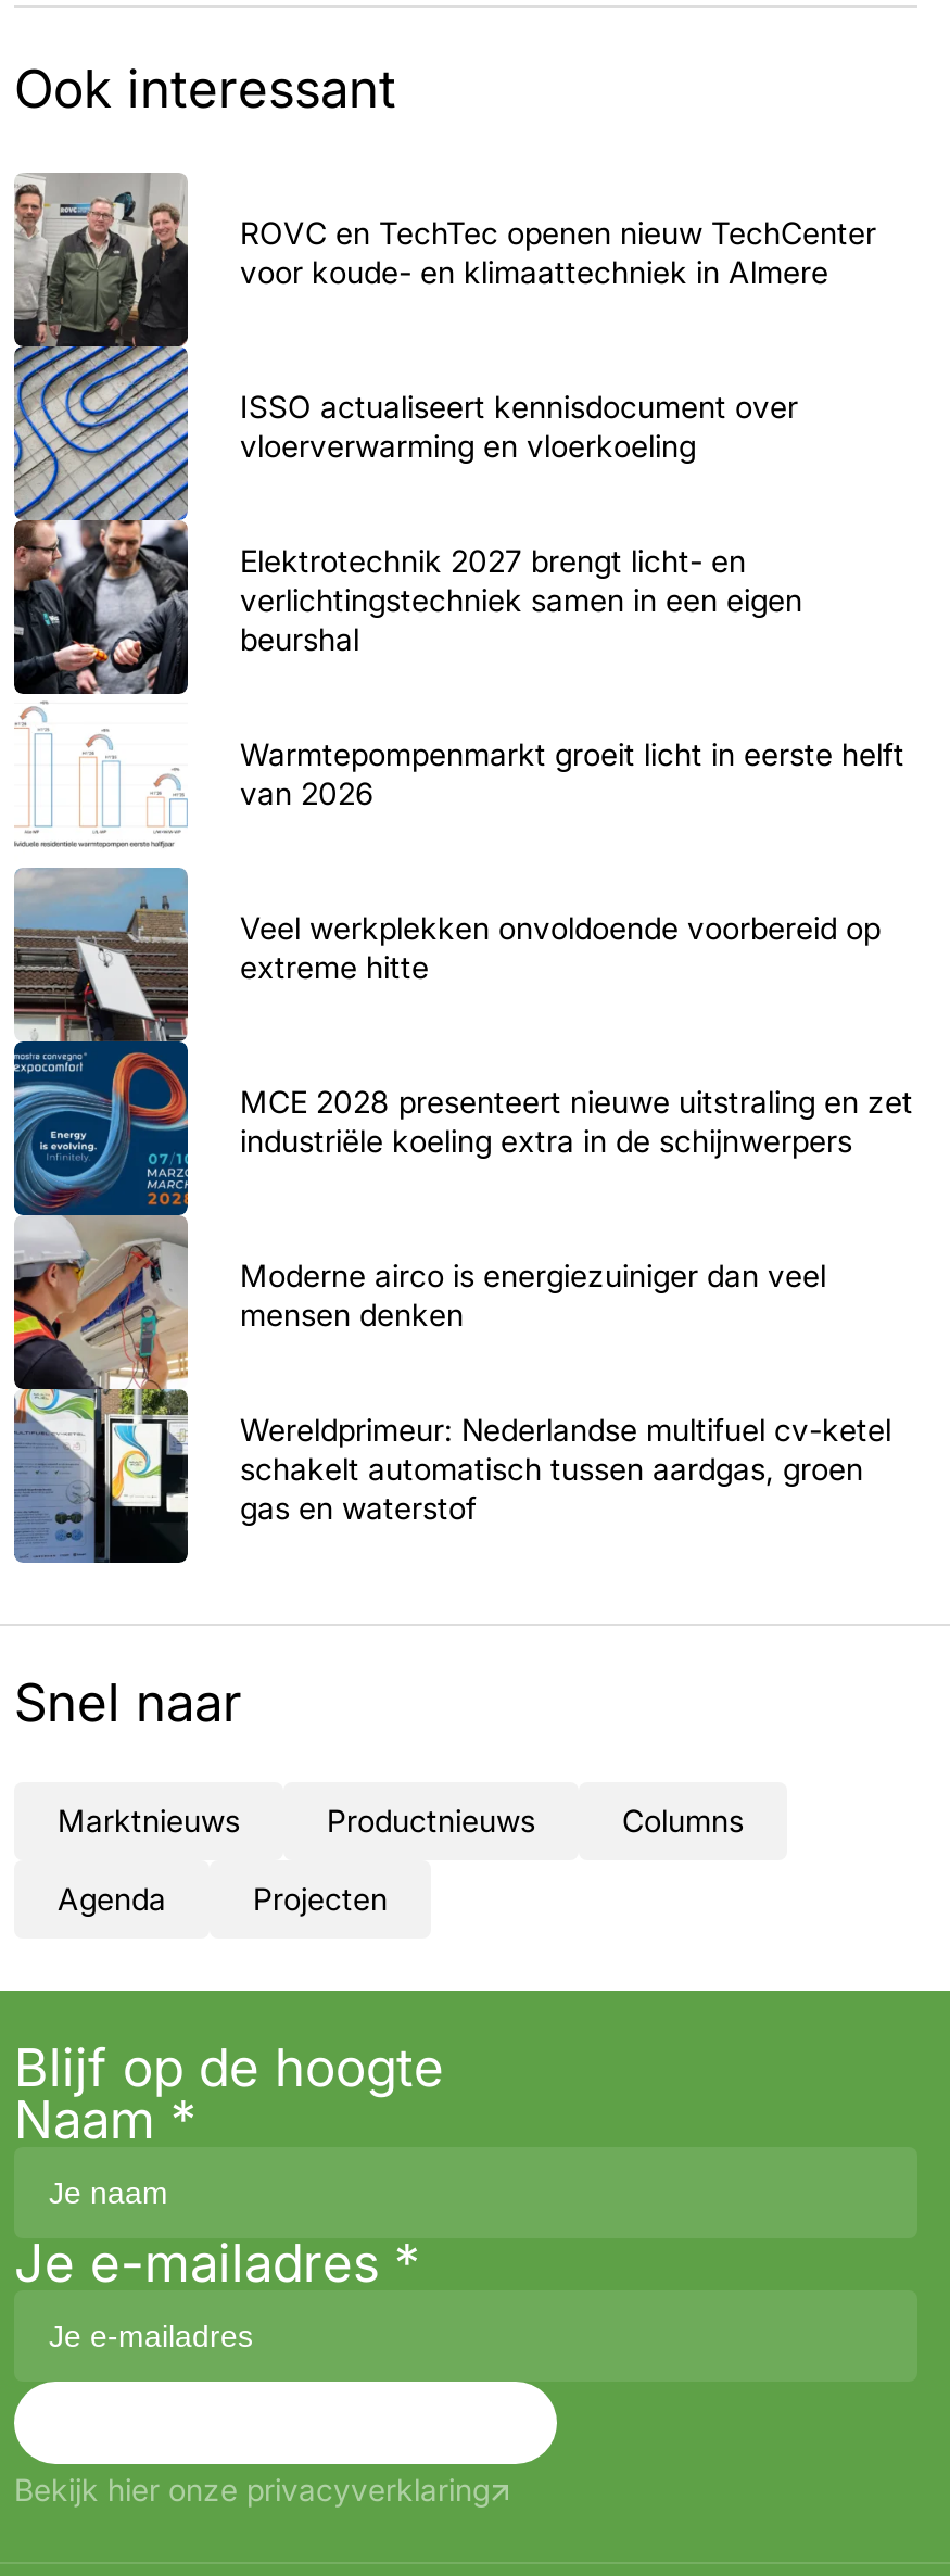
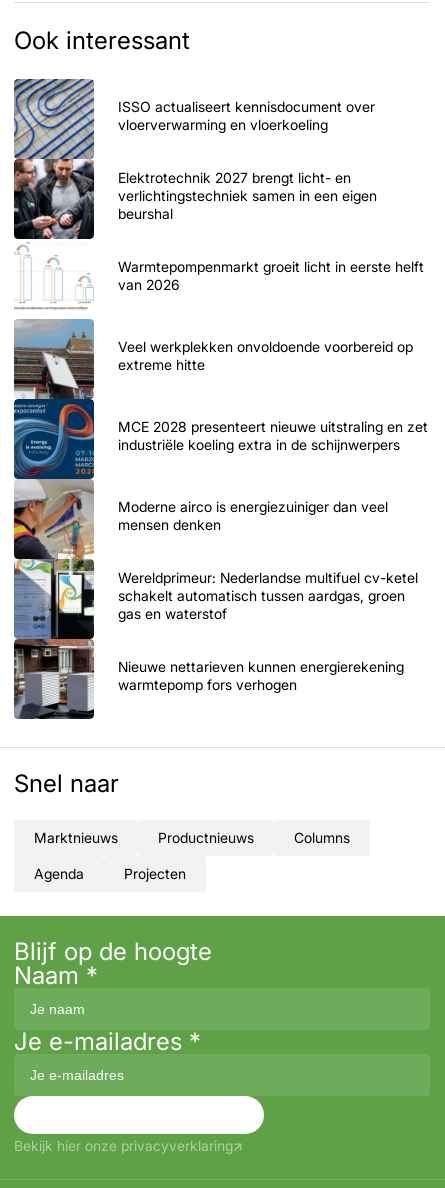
- [image]
- ROVC en TechTec openen nieuw TechCenter
- voor koude- en klimaattechniek in Almere

moved up: [image] | ISSO actualiseert kennisdocument over | vloerverwarming en vloerkoeling | ... | schakelt automatisch tussen aardgas, groen | gas en waterstof

+ [image]
+ Nieuwe nettarieven kunnen energierekening
+ warmtepomp fors verhogen
